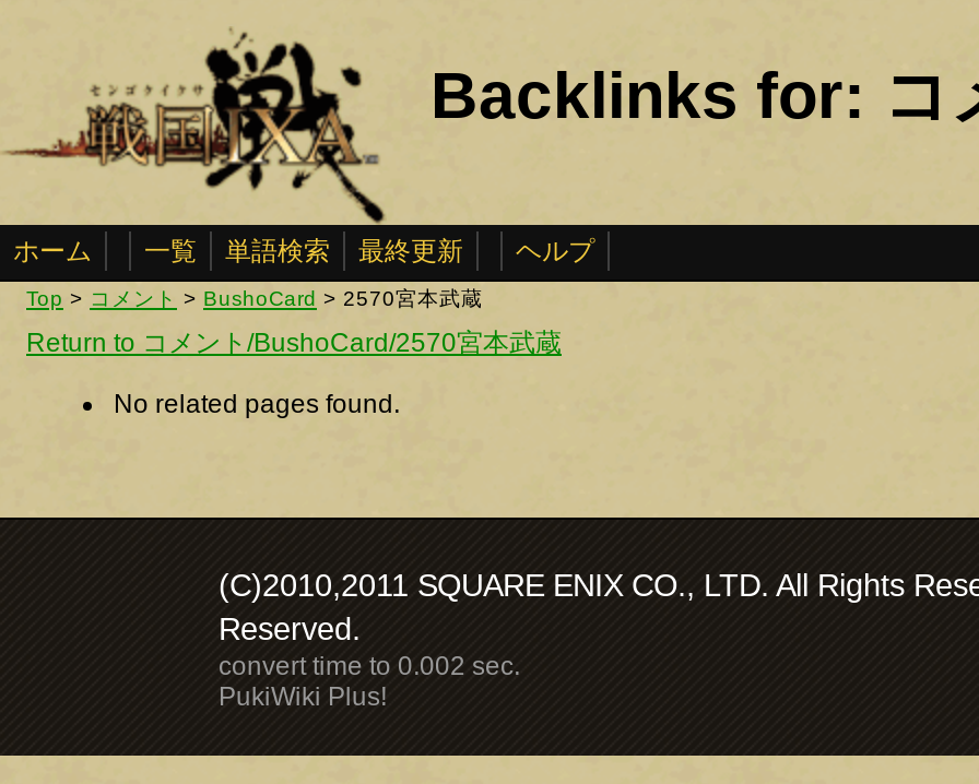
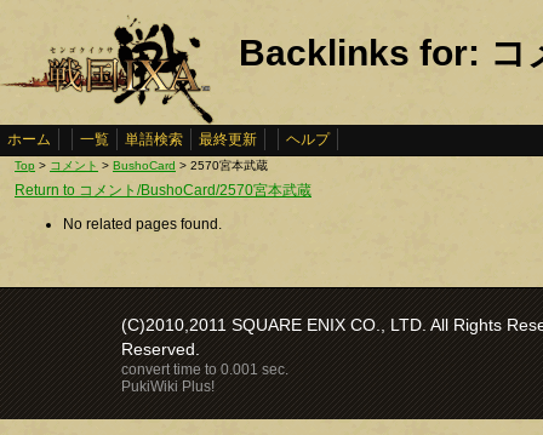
- convert time to 0.002 sec.
+ convert time to 0.001 sec.
